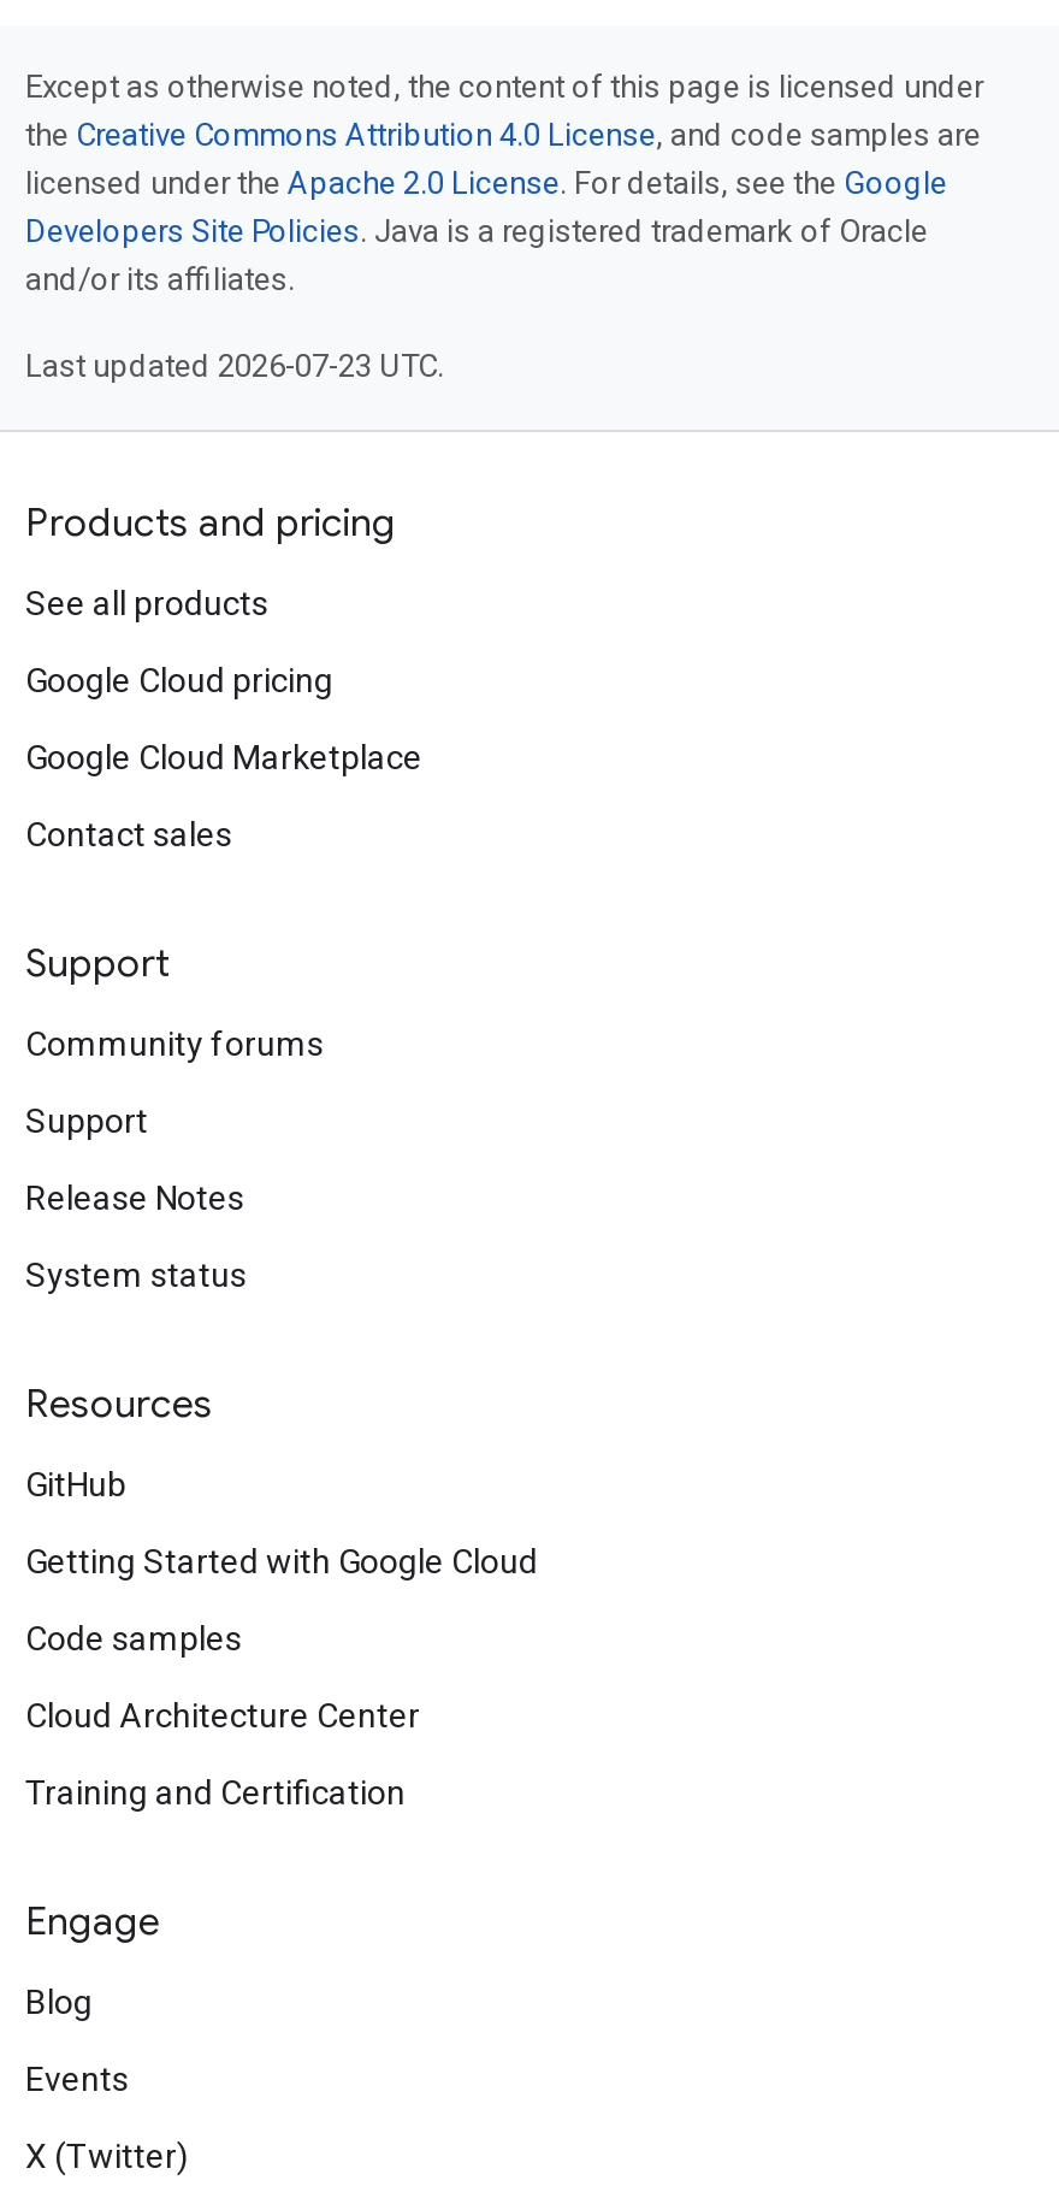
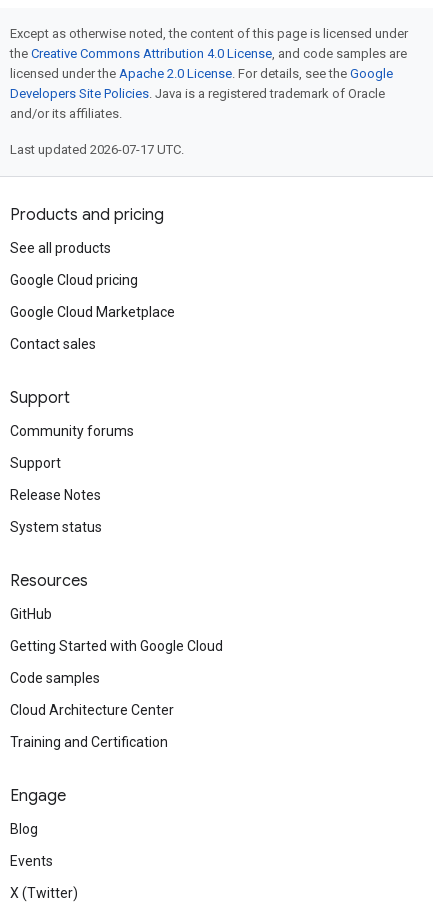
- Last updated 2026-07-23 UTC.
+ Last updated 2026-07-17 UTC.
